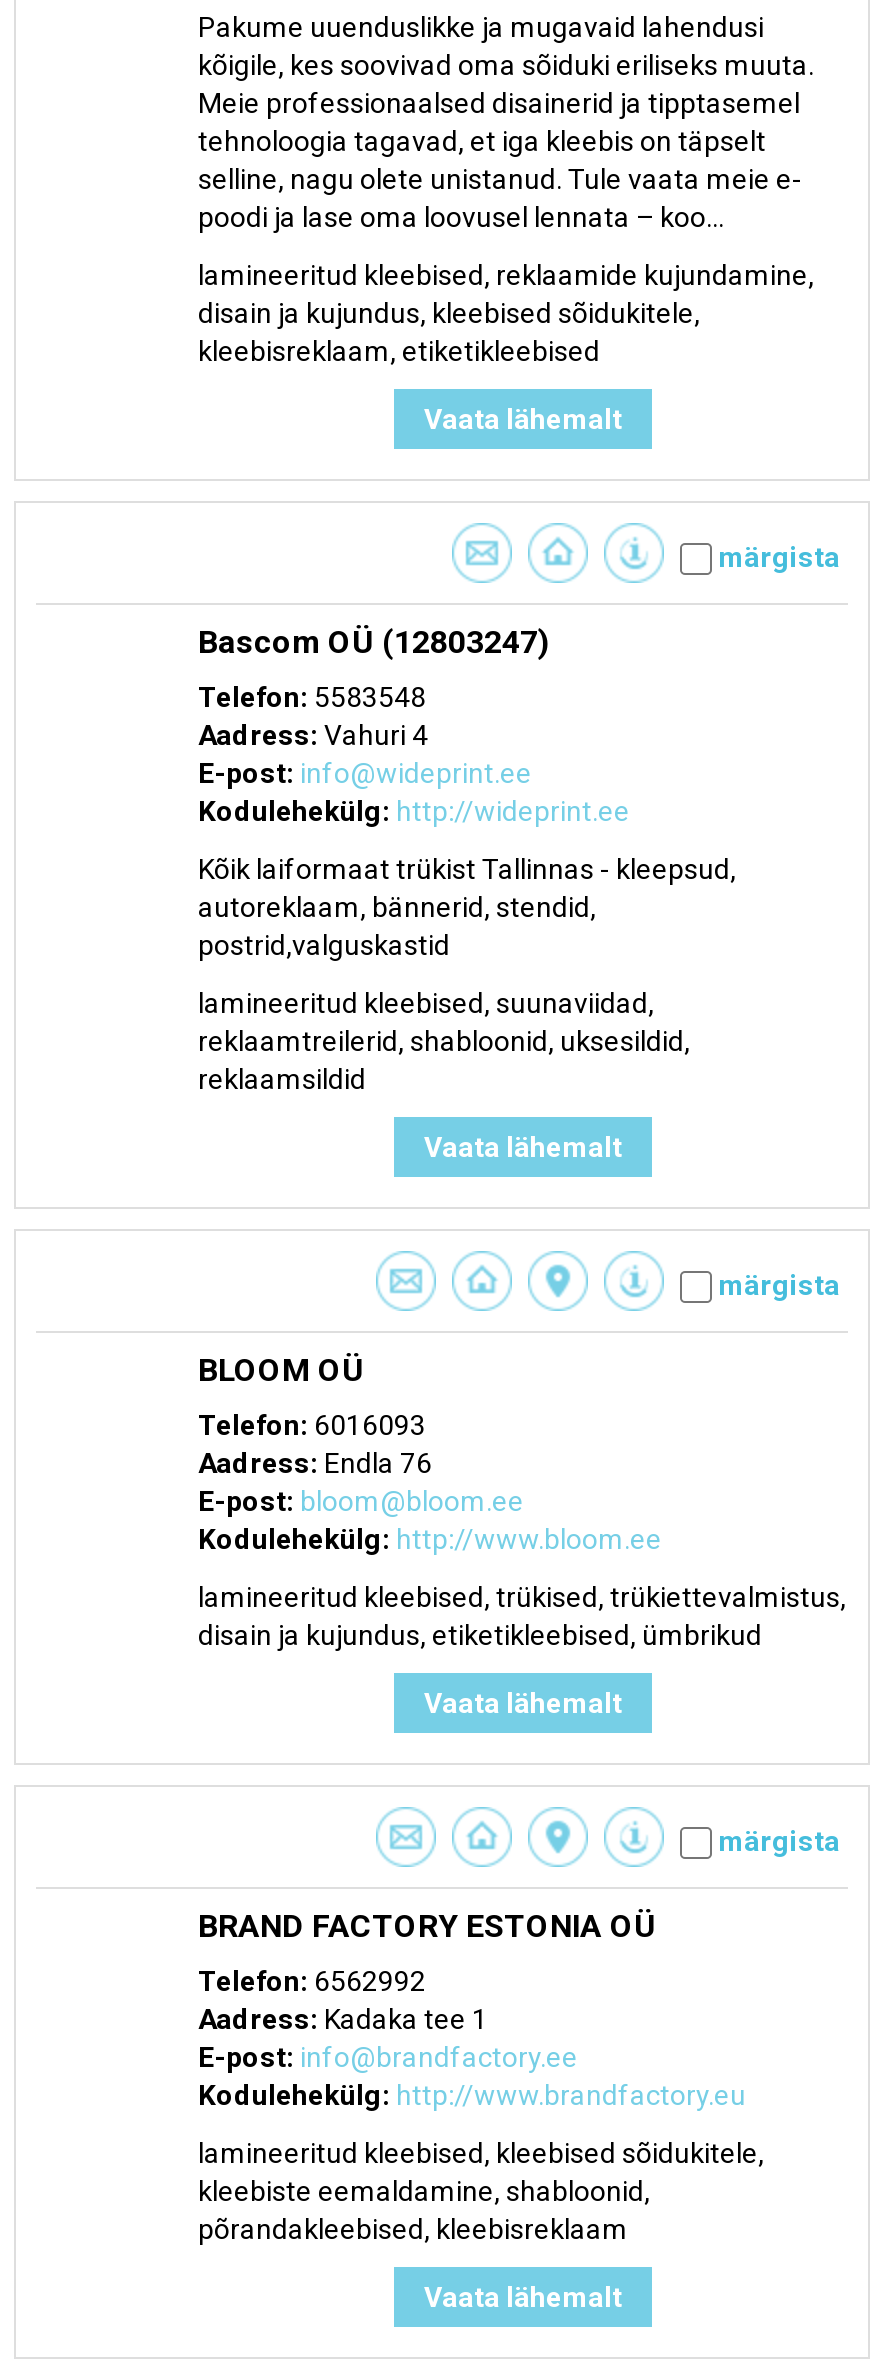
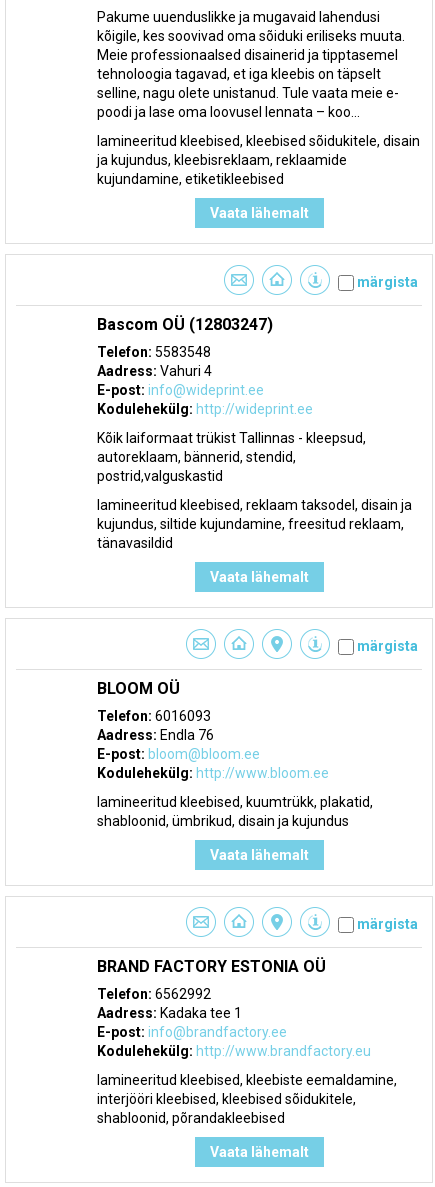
- lamineeritud kleebised, reklaamide kujundamine,
- disain ja kujundus, kleebised sõidukitele,
- kleebisreklaam, etiketikleebised
+ lamineeritud kleebised, kleebised sõidukitele, disain
+ ja kujundus, kleebisreklaam, reklaamide
+ kujundamine, etiketikleebised

- lamineeritud kleebised, suunaviidad,
- reklaamtreilerid, shabloonid, uksesildid,
- reklaamsildid
+ lamineeritud kleebised, reklaam taksodel, disain ja
+ kujundus, siltide kujundamine, freesitud reklaam,
+ tänavasildid

- lamineeritud kleebised, trükised, trükiettevalmistus,
- disain ja kujundus, etiketikleebised, ümbrikud
+ lamineeritud kleebised, kuumtrükk, plakatid,
+ shabloonid, ümbrikud, disain ja kujundus

- lamineeritud kleebised, kleebised sõidukitele,
- kleebiste eemaldamine, shabloonid,
- põrandakleebised, kleebisreklaam
+ lamineeritud kleebised, kleebiste eemaldamine,
+ interjööri kleebised, kleebised sõidukitele,
+ shabloonid, põrandakleebised
